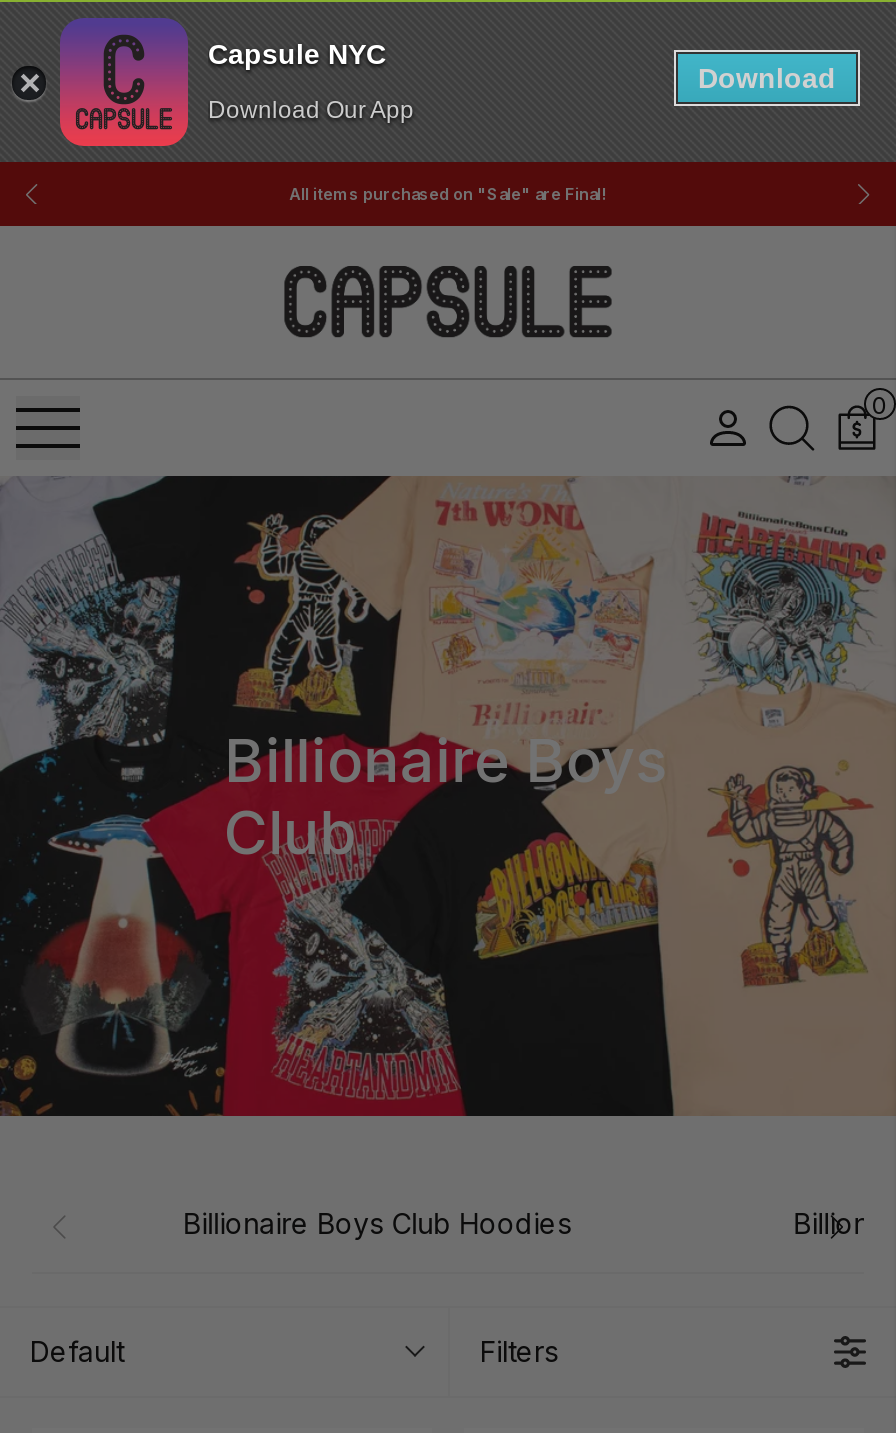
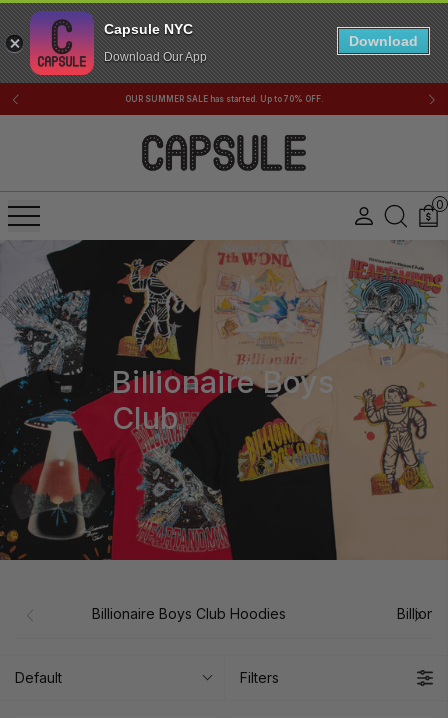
- All items purchased on "Sale" are Final!
+ OUR SUMMER SALE has started. Up to 70% OFF.
